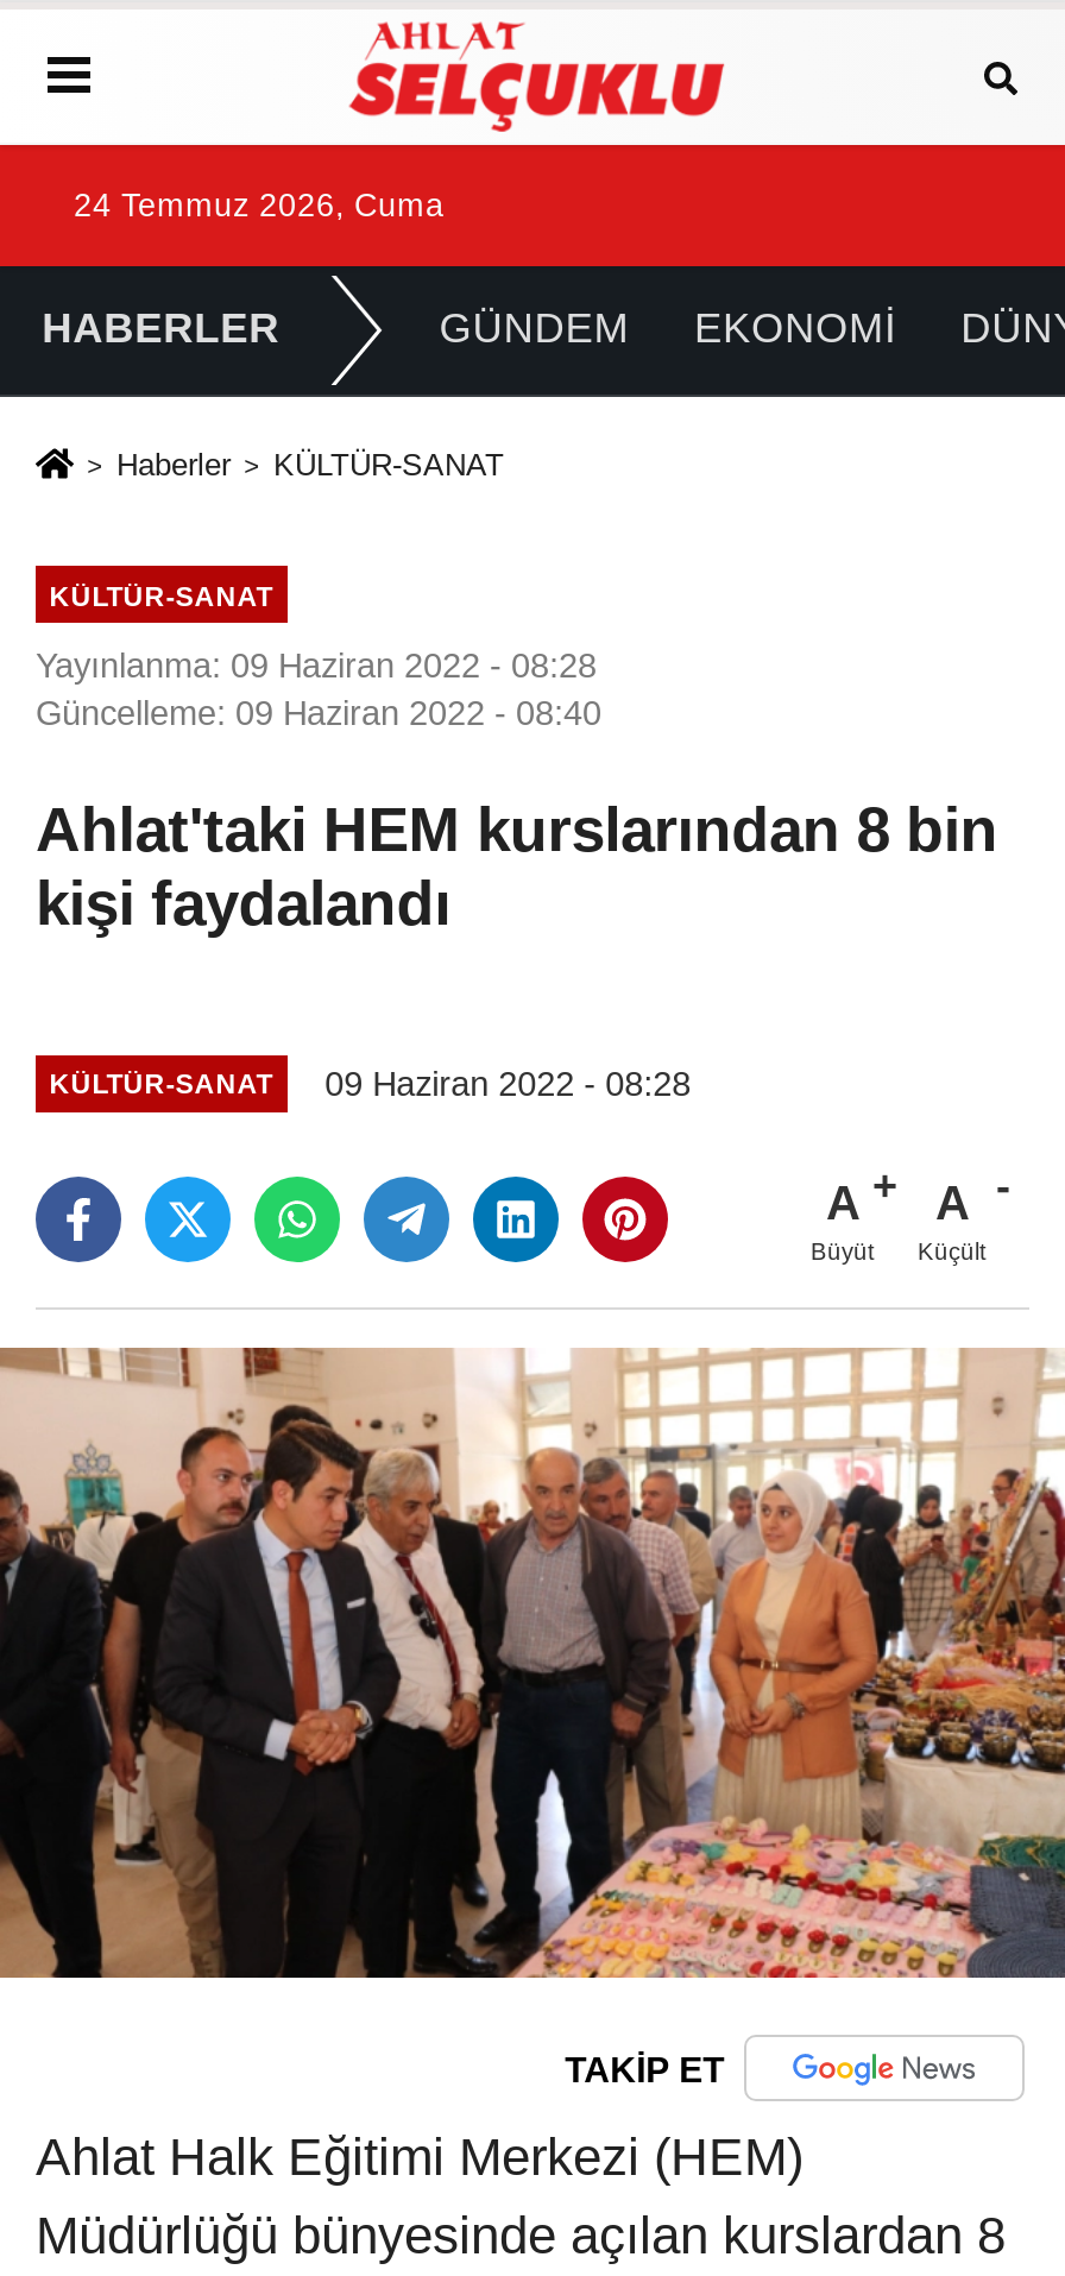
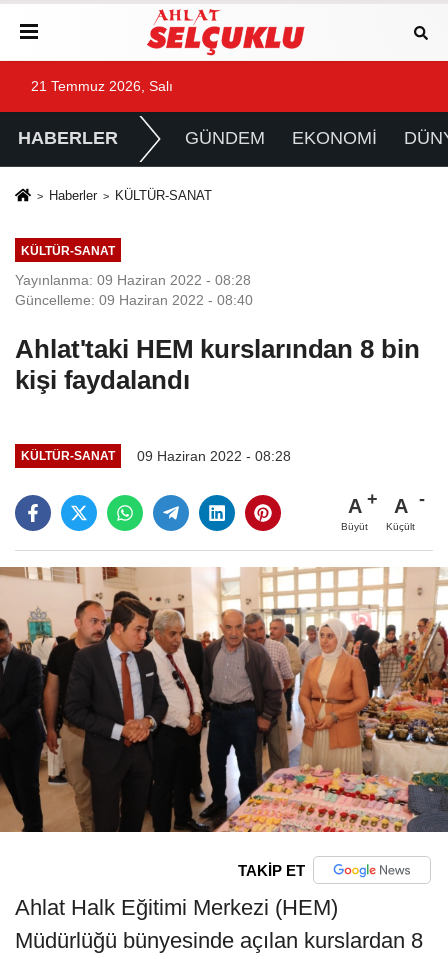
- 24 Temmuz 2026, Cuma
+ 21 Temmuz 2026, Salı
